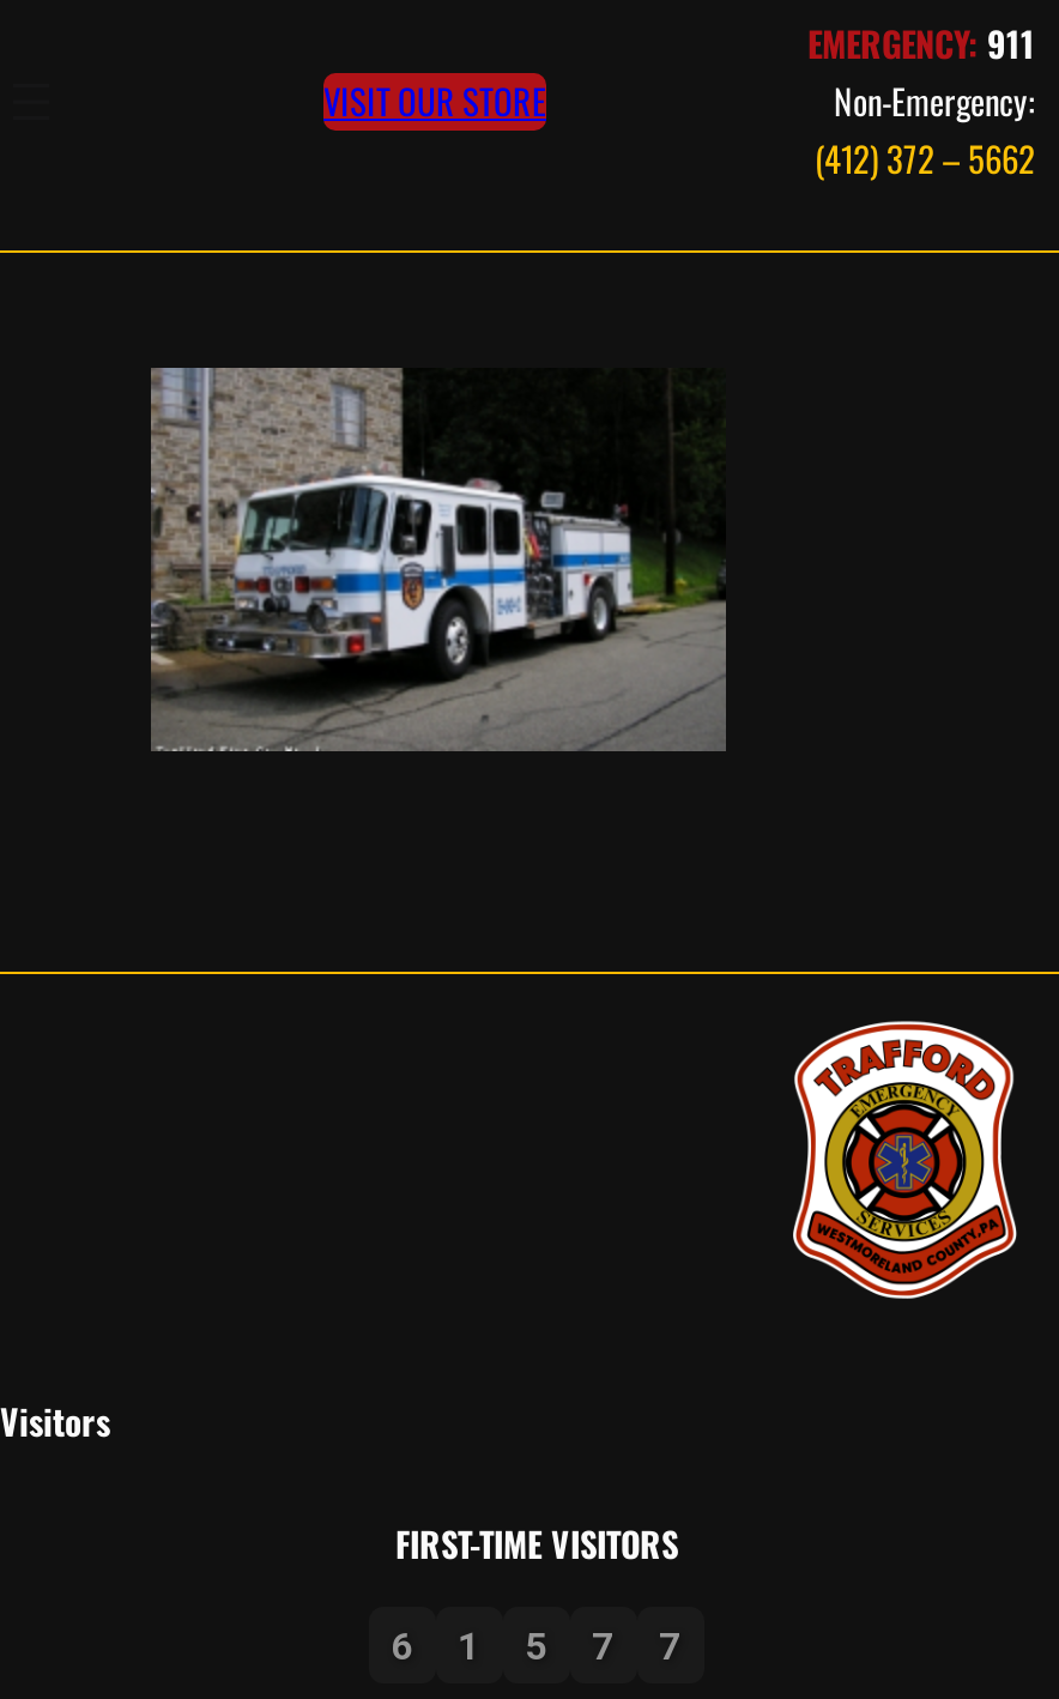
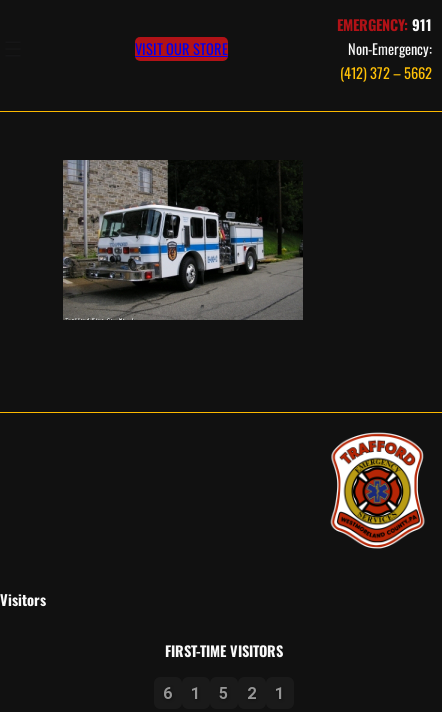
- 7
+ 2

- 7
+ 1
